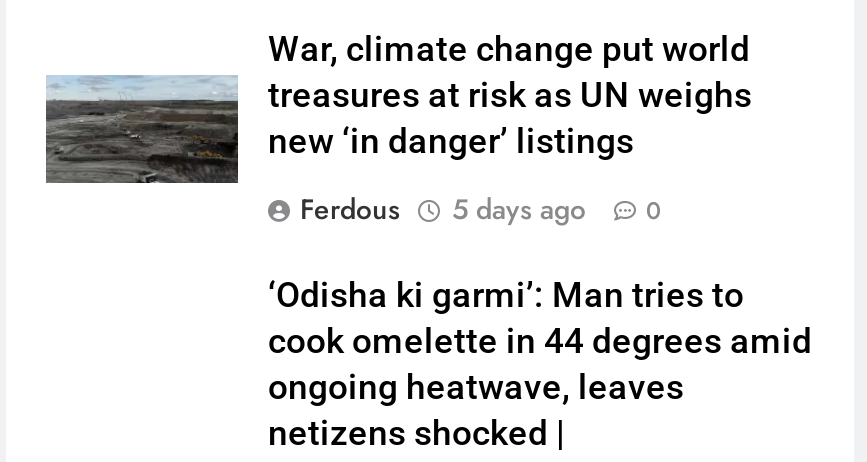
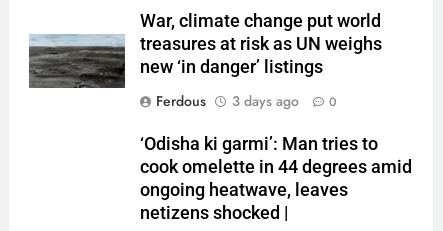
- Ferdous 5 days ago 0
+ Ferdous 3 days ago 0
